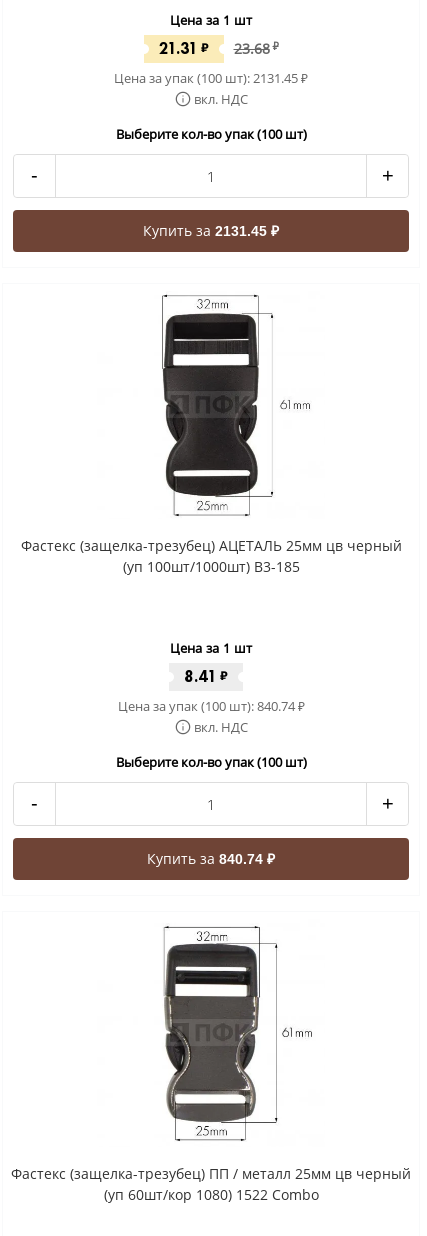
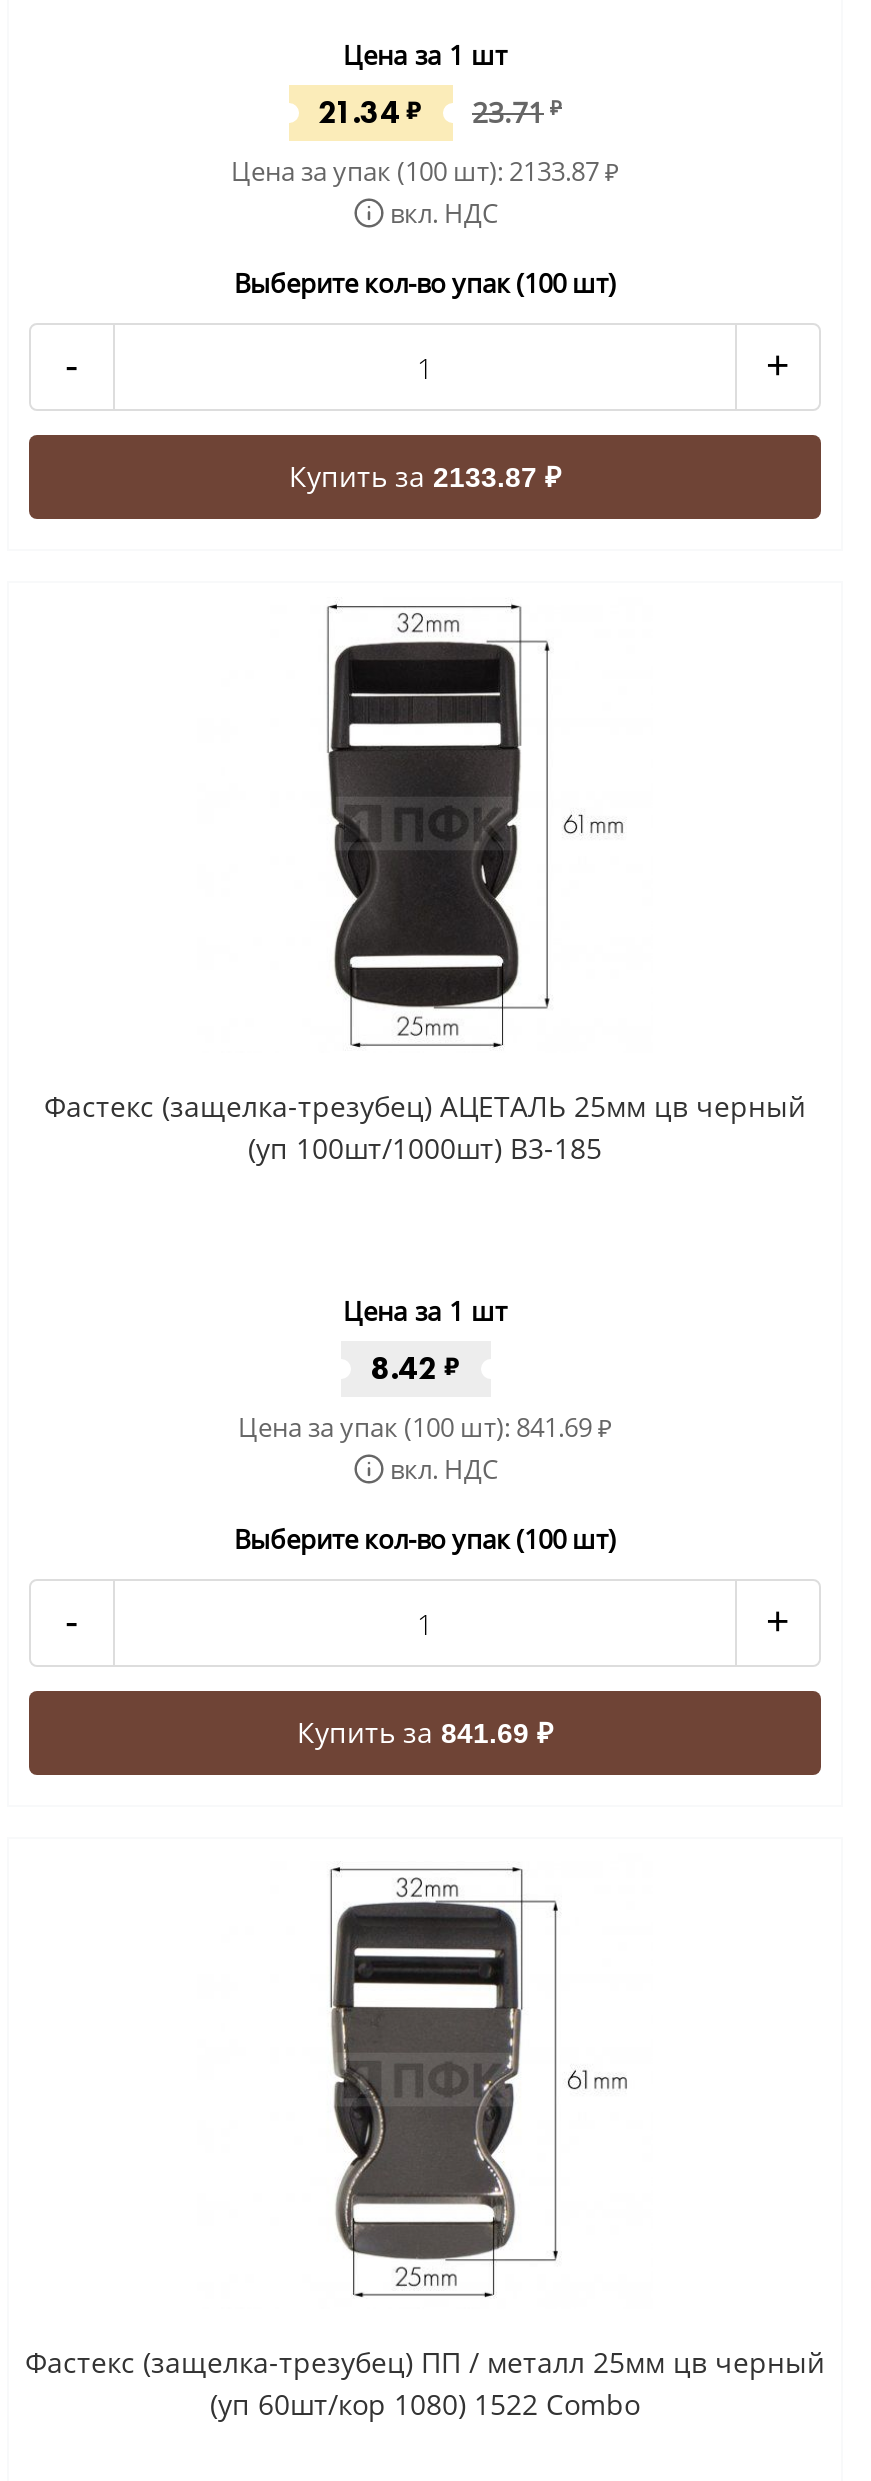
- 21.31 ₽
+ 21.34 ₽

- 23.68 ₽
+ 23.71 ₽

- Цена за упак (100 шт): 2131.45₽
+ Цена за упак (100 шт): 2133.87₽

- Купить за 2131.45 ₽
+ Купить за 2133.87 ₽

- 8.41 ₽
+ 8.42 ₽

- Цена за упак (100 шт): 840.74₽
+ Цена за упак (100 шт): 841.69₽

- Купить за 840.74 ₽
+ Купить за 841.69 ₽
